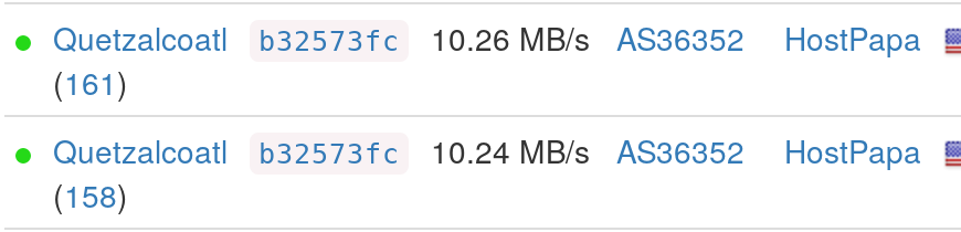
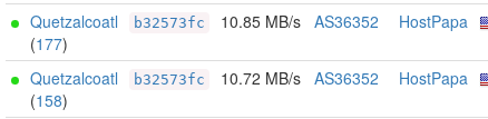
- Quetzalcoatl b32573fc 10.26 MB/s AS36352 HostPapa
+ Quetzalcoatl b32573fc 10.85 MB/s AS36352 HostPapa

- (161)
+ (177)

- Quetzalcoatl b32573fc 10.24 MB/s AS36352 HostPapa
+ Quetzalcoatl b32573fc 10.72 MB/s AS36352 HostPapa
